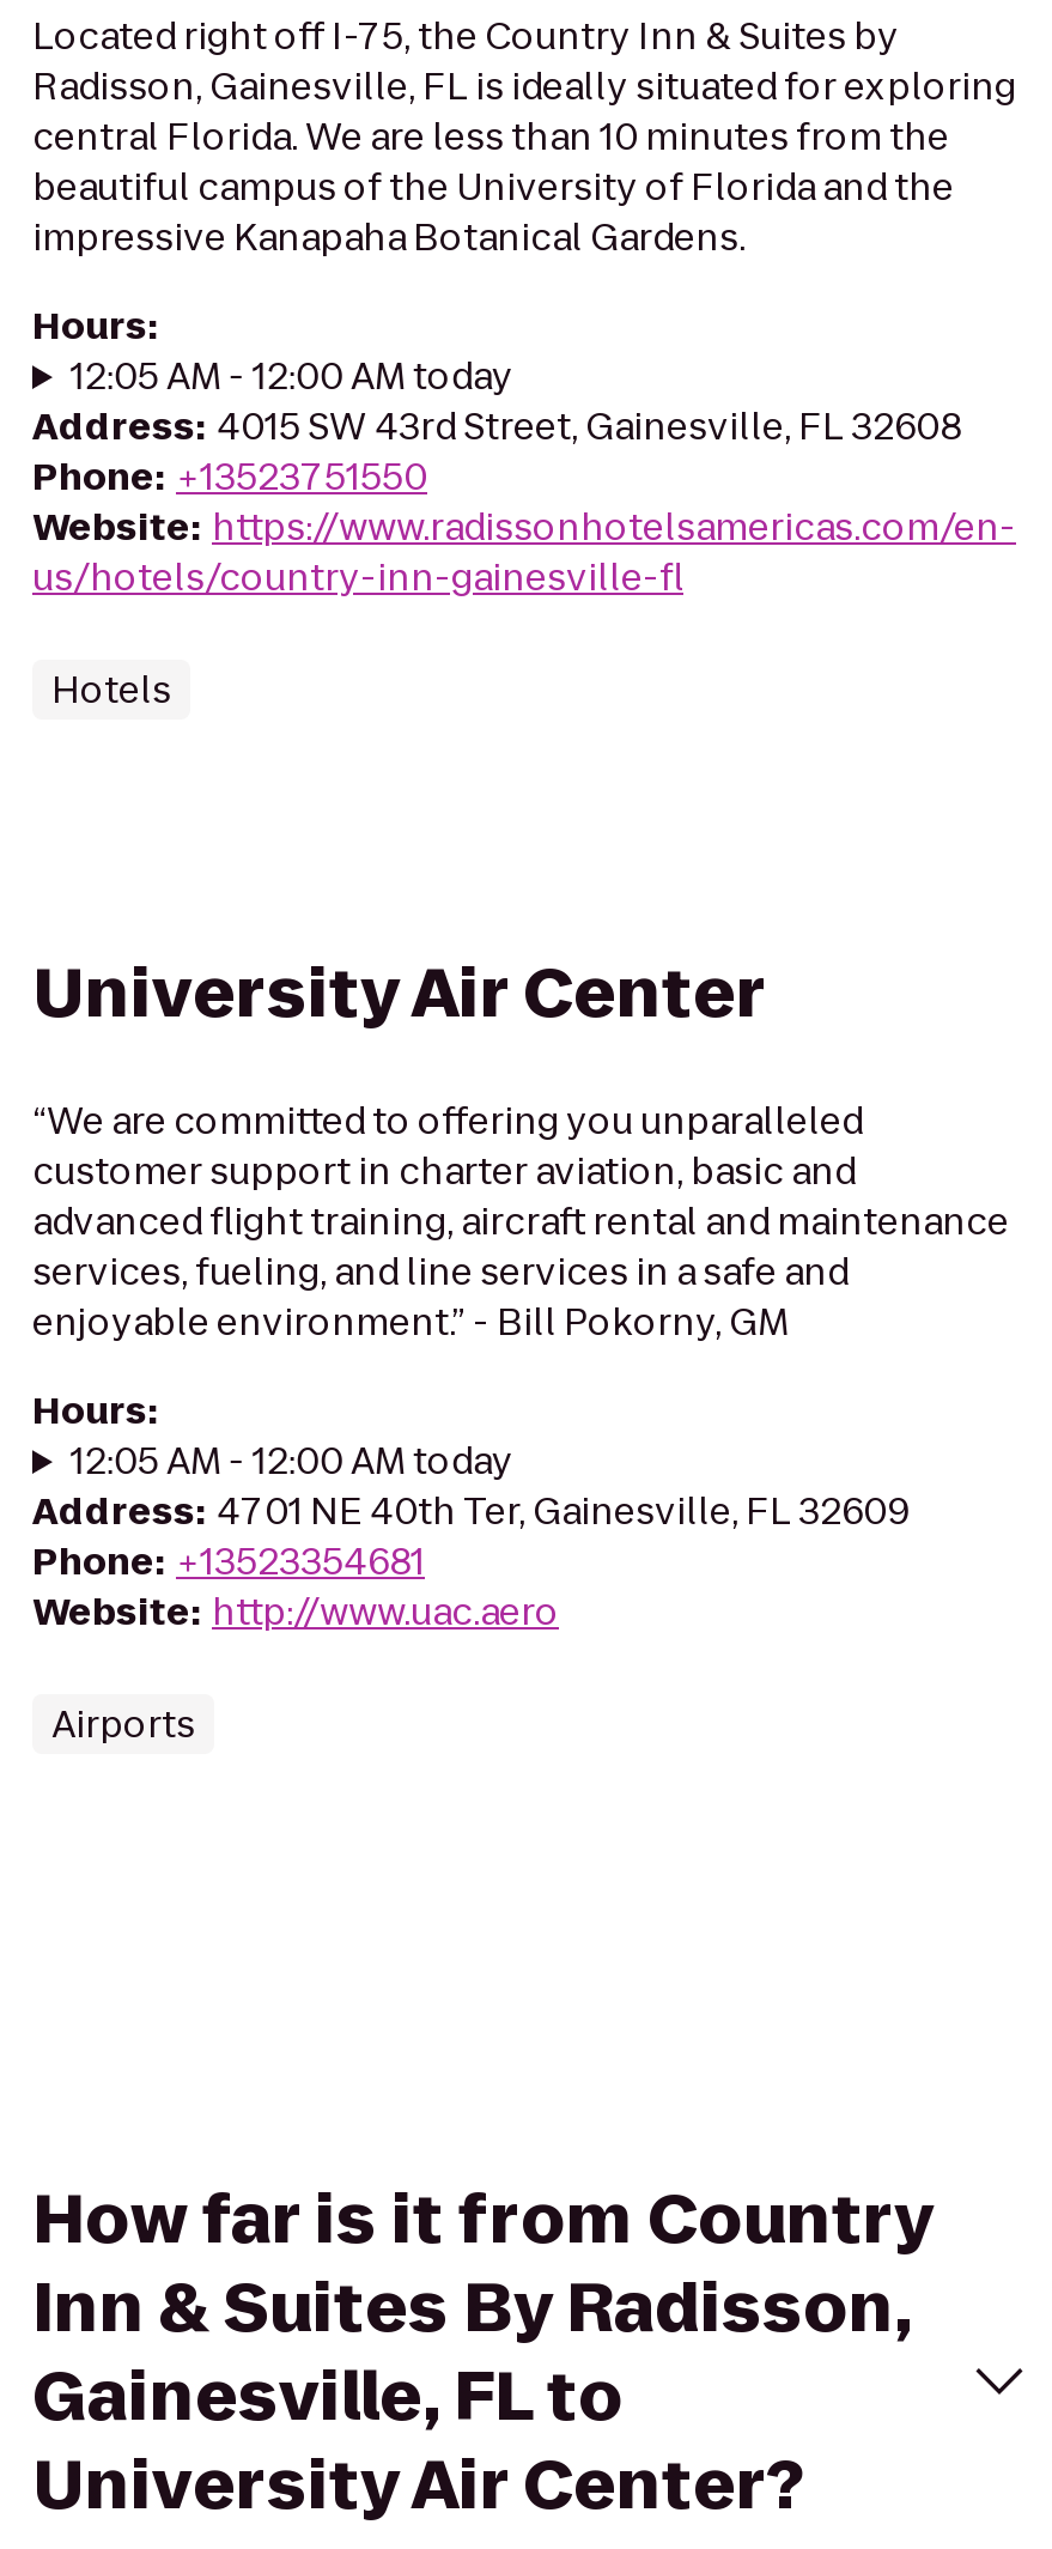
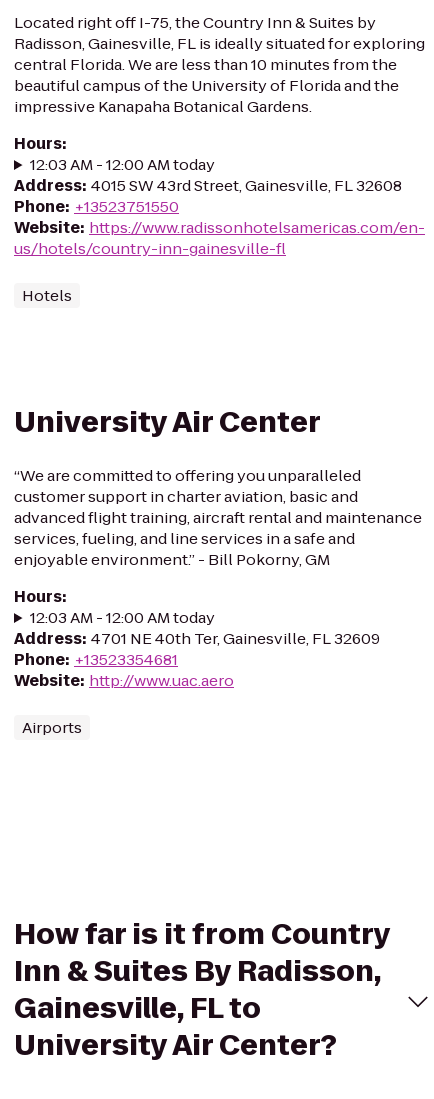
- 12:05 AM - 12:00 AM today
+ 12:03 AM - 12:00 AM today

- 12:05 AM - 12:00 AM today
+ 12:03 AM - 12:00 AM today
